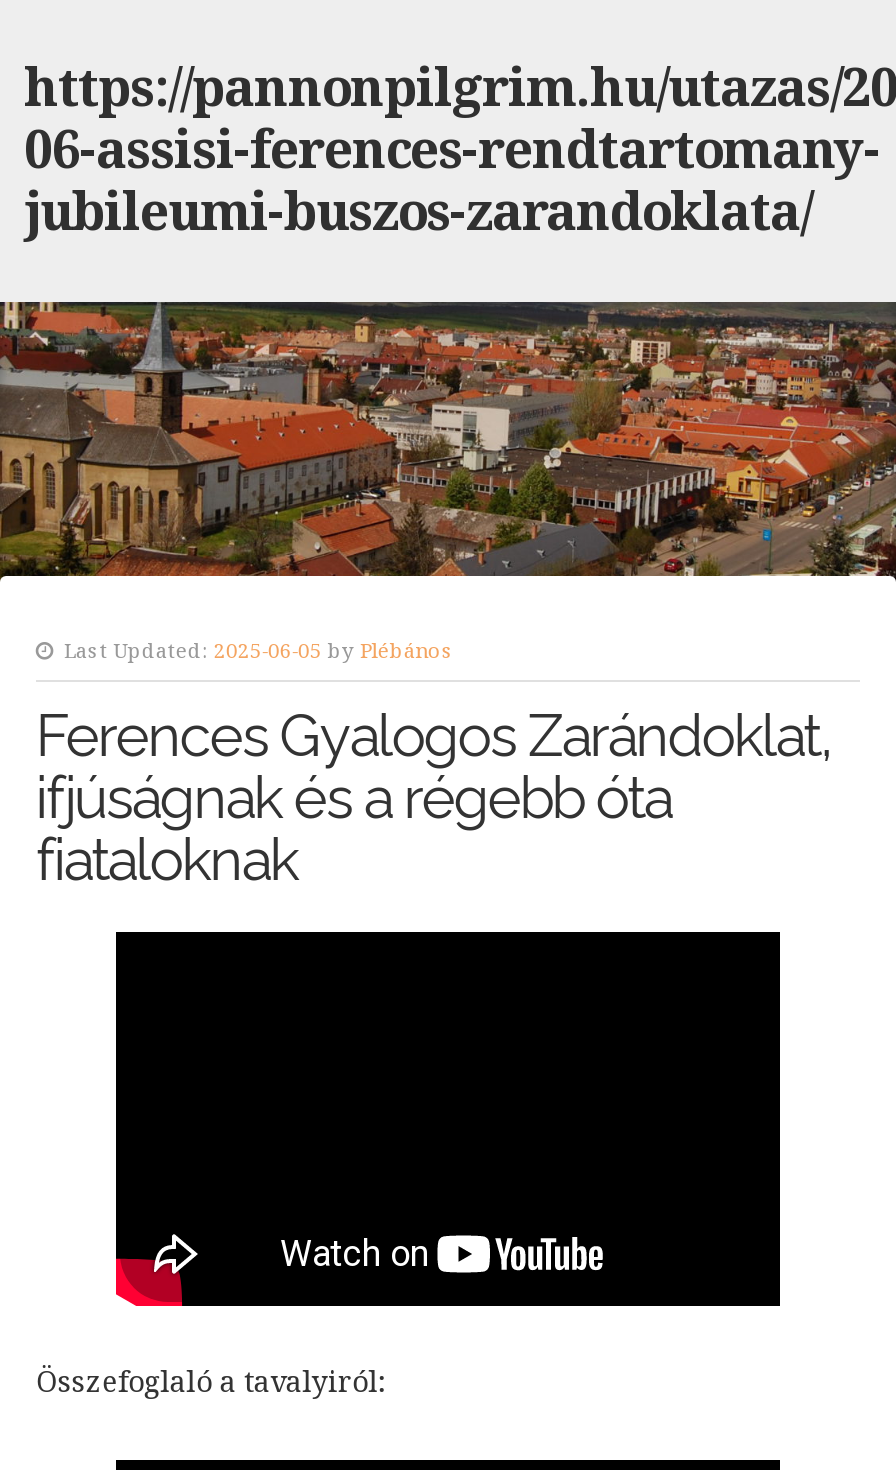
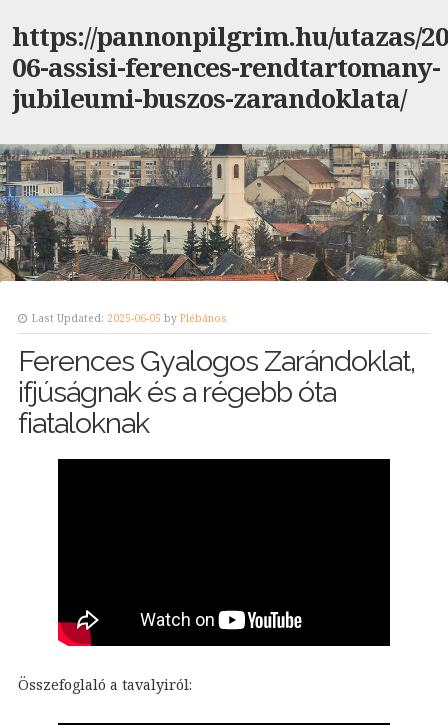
- [image]
+ [image]
